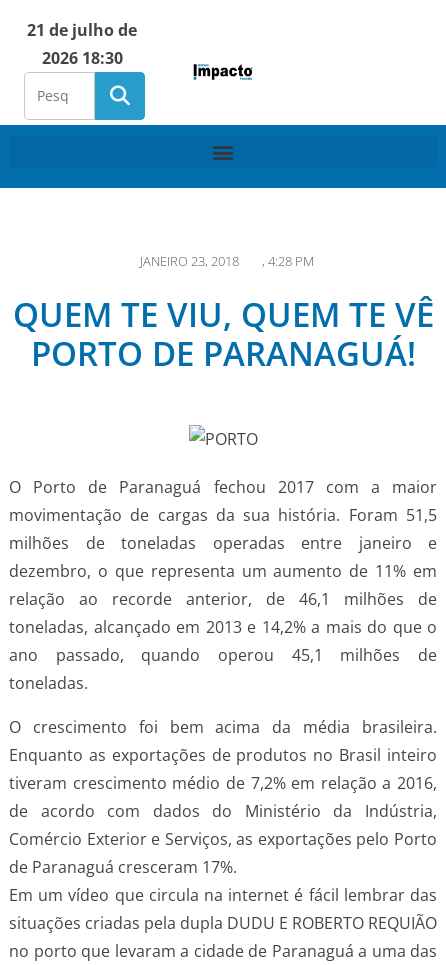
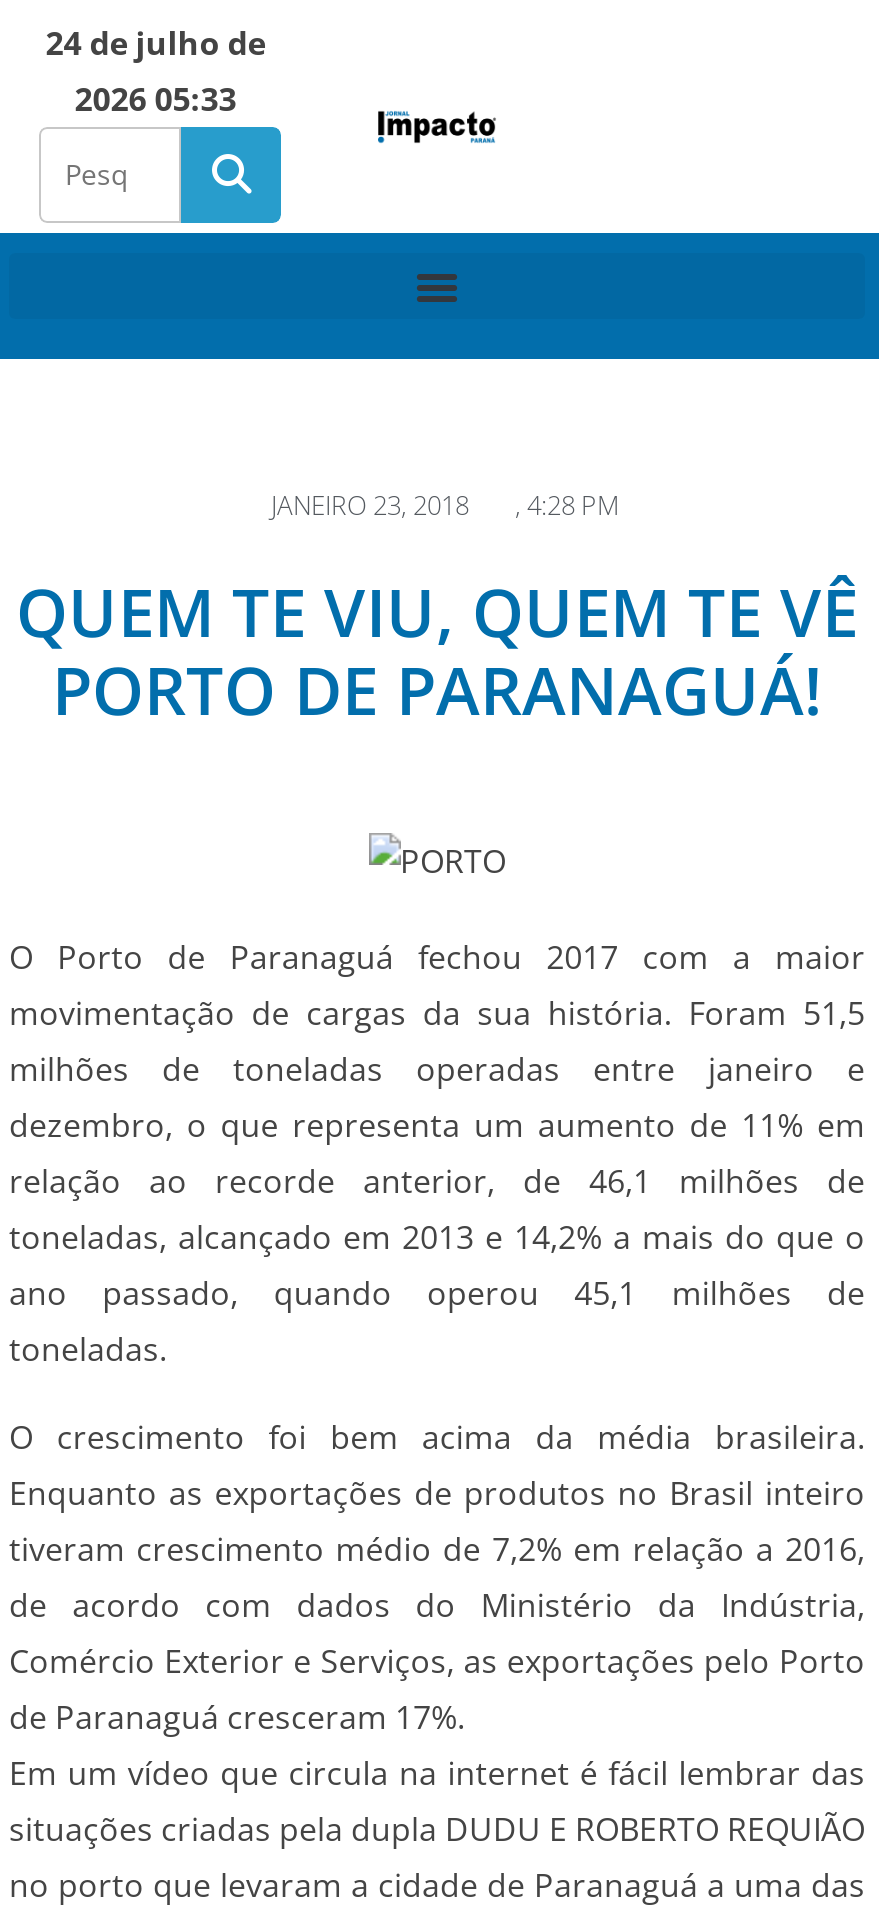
- 21 de julho de
+ 24 de julho de

- 2026 18:30
+ 2026 05:33
